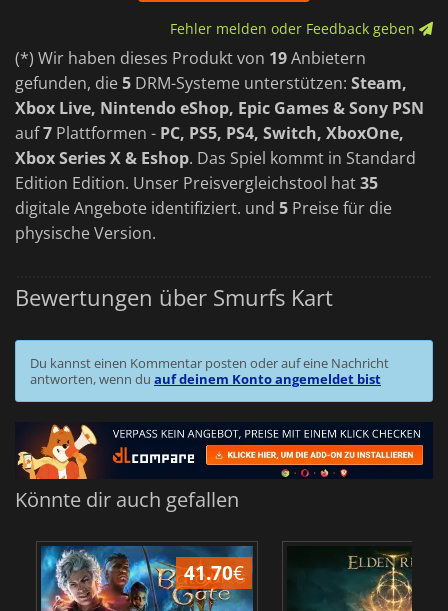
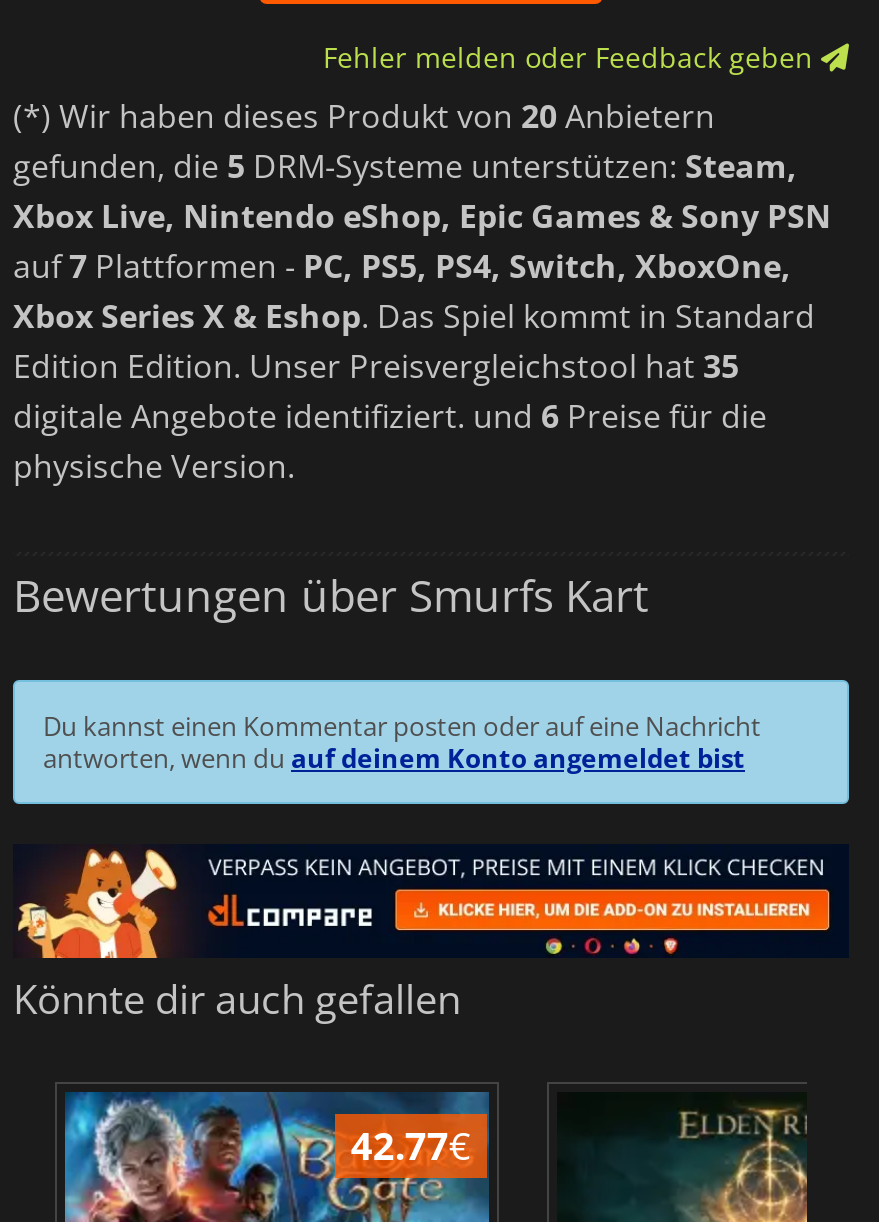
- (*) Wir haben dieses Produkt von 19 Anbietern
+ (*) Wir haben dieses Produkt von 20 Anbietern

- digitale Angebote identifiziert. und 5 Preise für die
+ digitale Angebote identifiziert. und 6 Preise für die

- 41.70€
+ 42.77€
